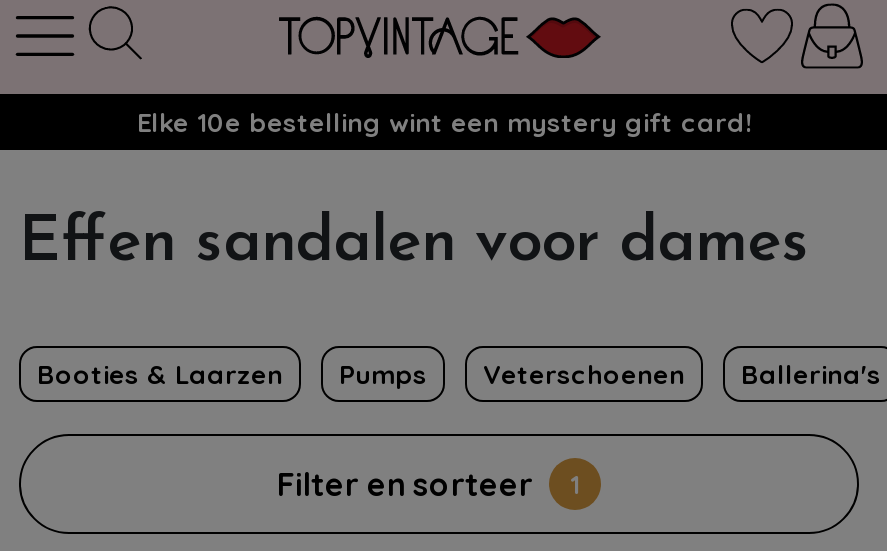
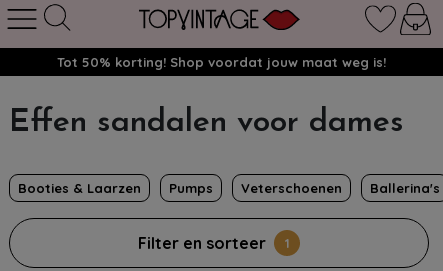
- Elke 10e bestelling wint een mystery gift card!
+ Tot 50% korting! Shop voordat jouw maat weg is!
